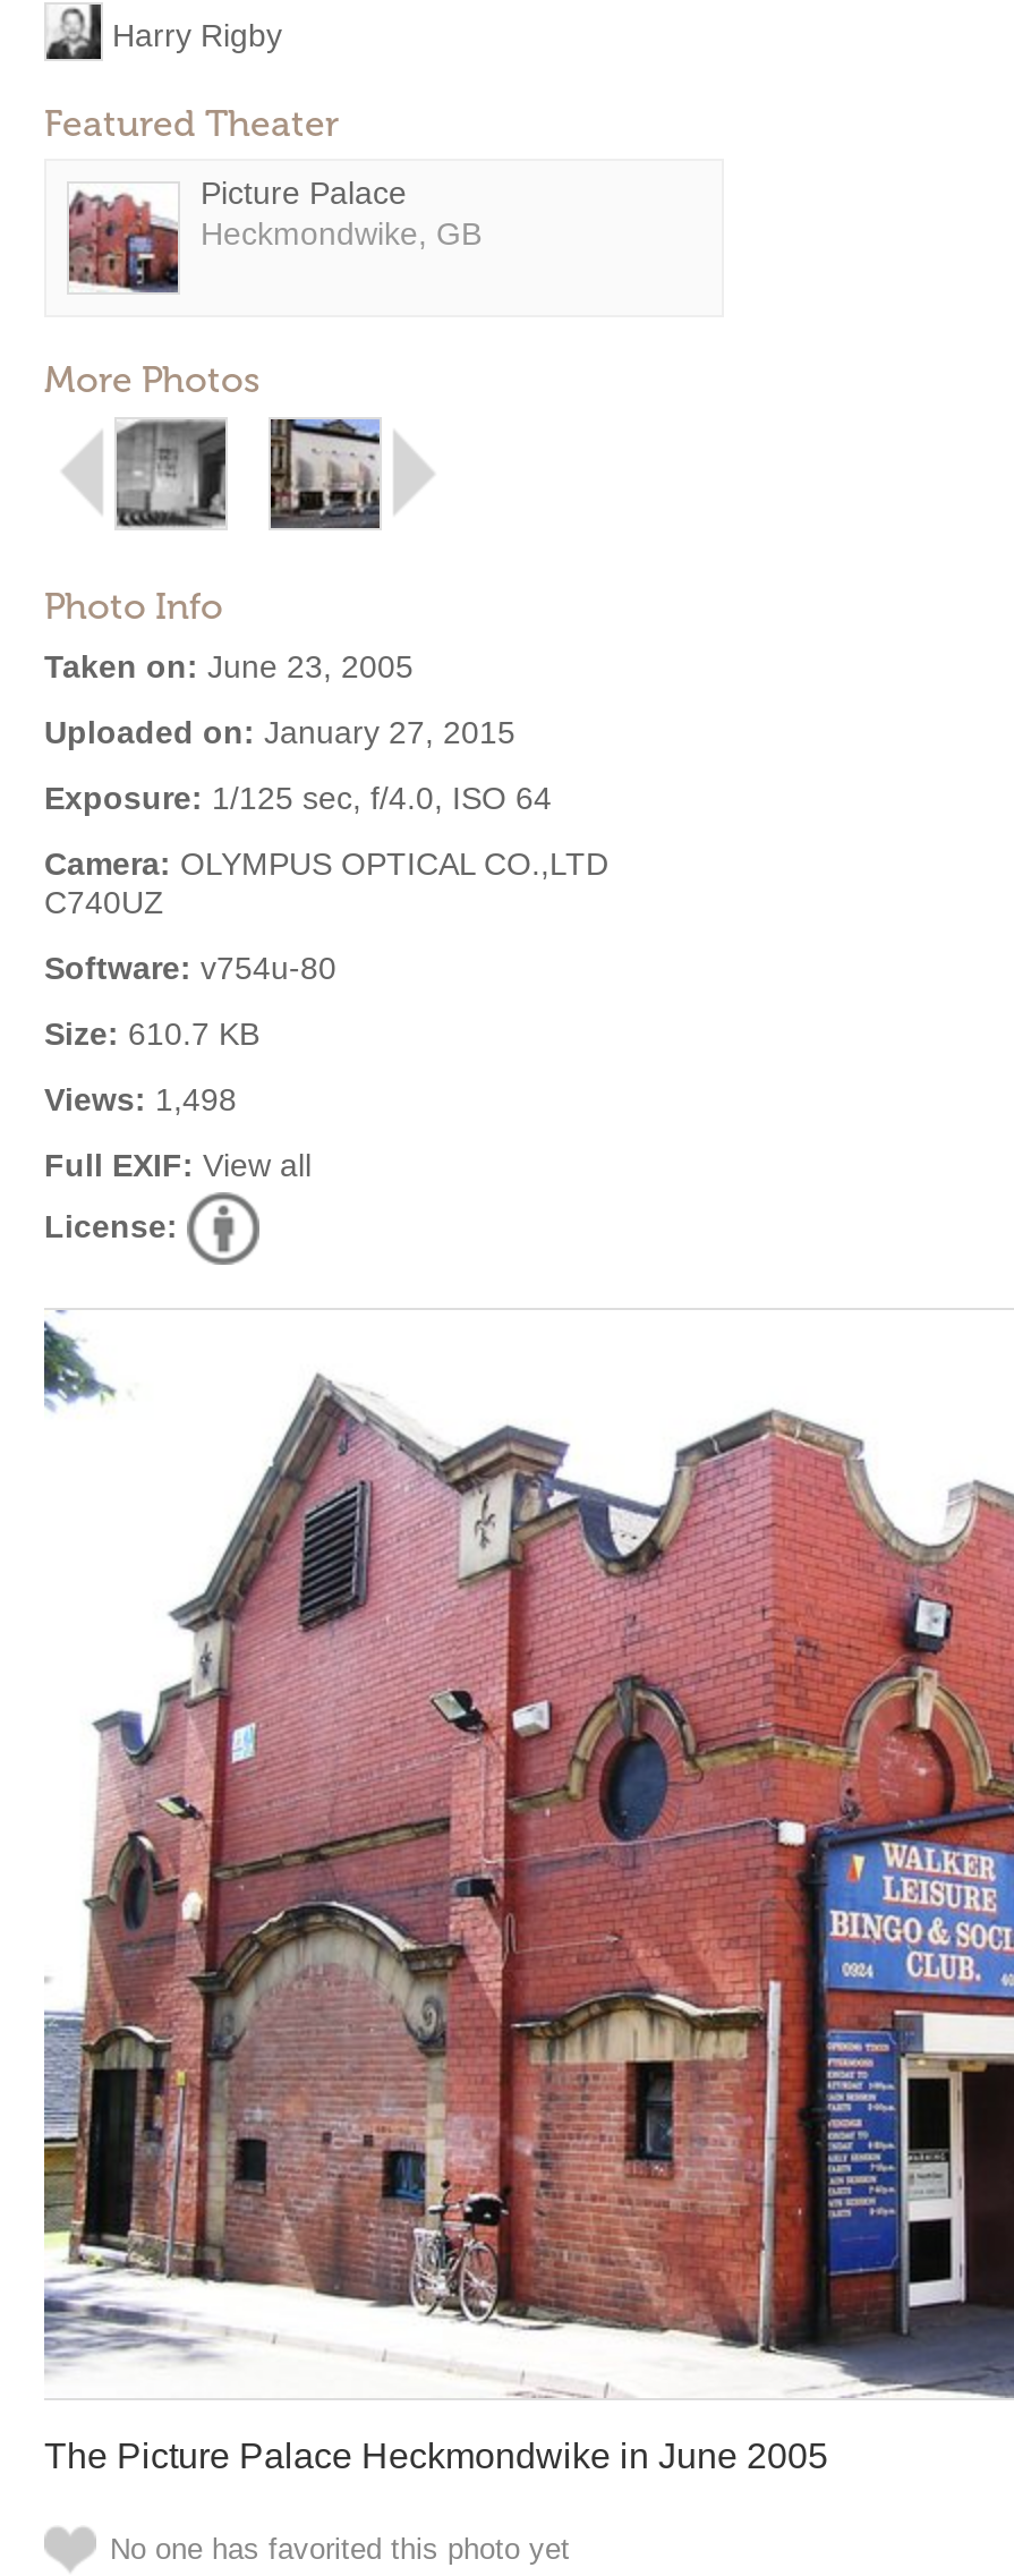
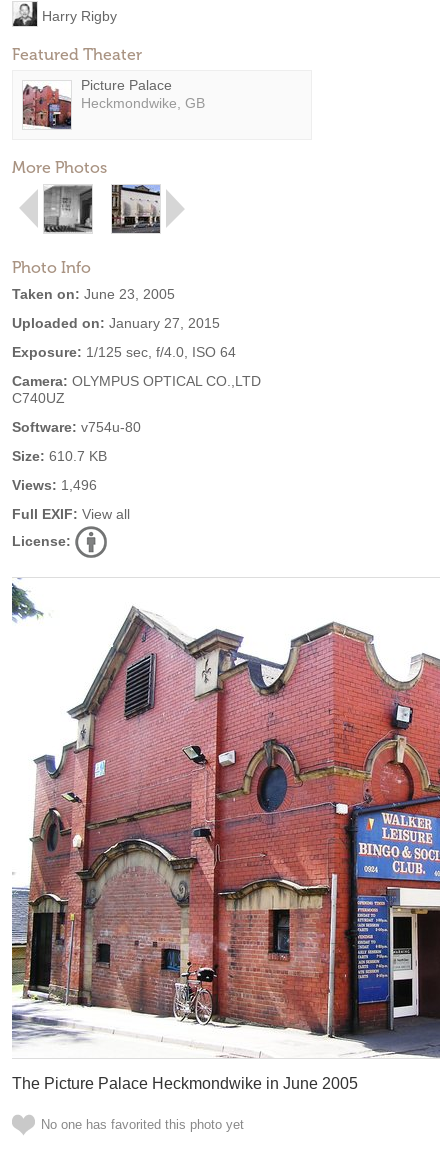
- Views: 1,498
+ Views: 1,496
